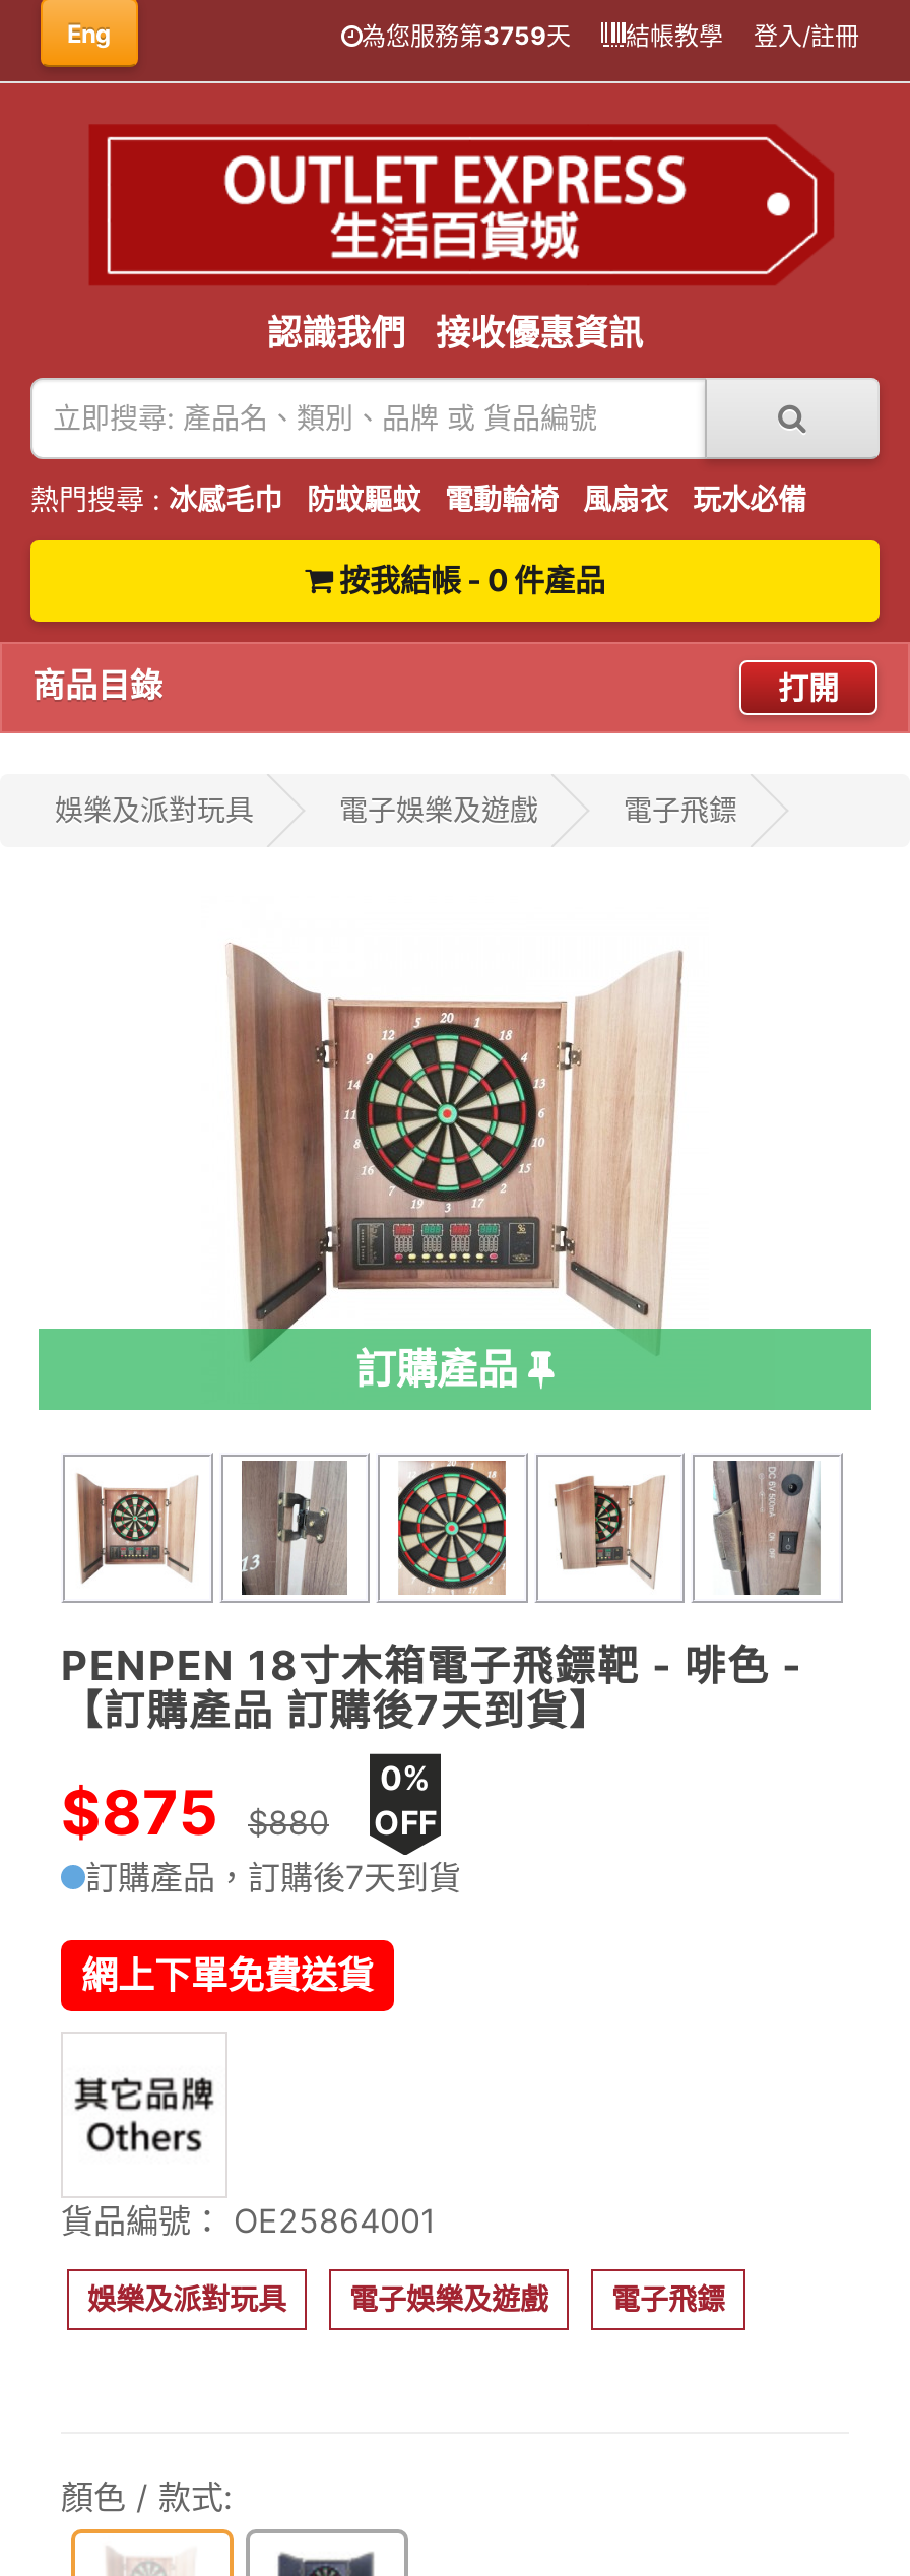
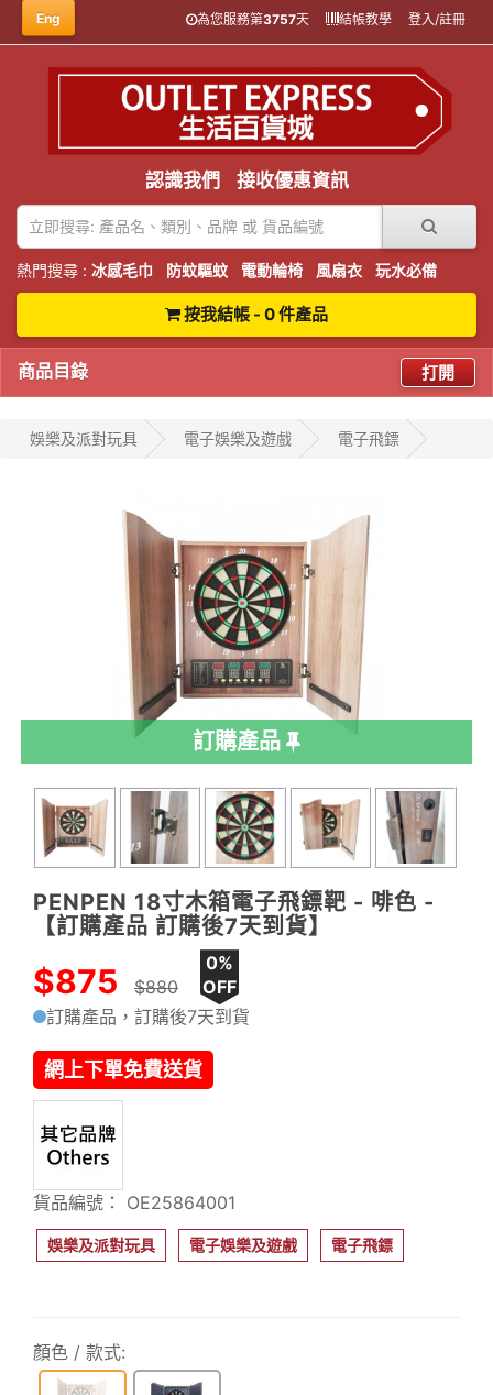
- 為您服務第3759天
+ 為您服務第3757天
